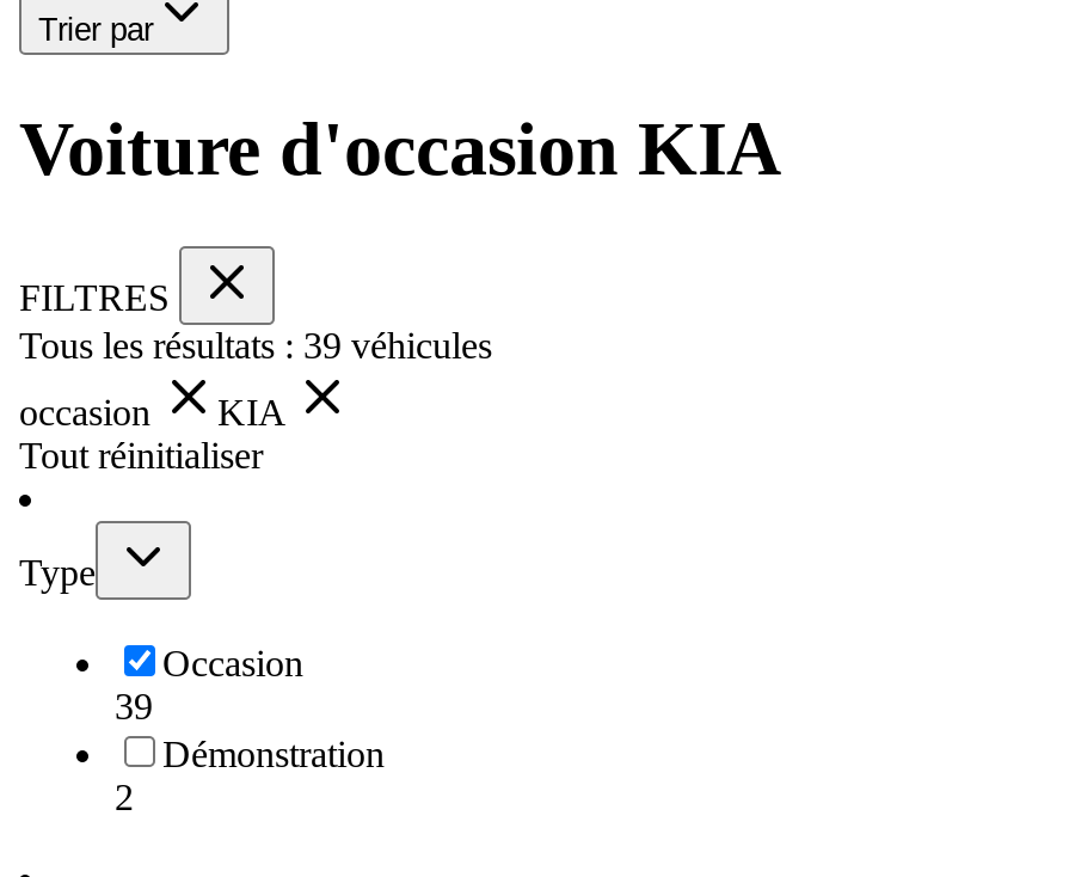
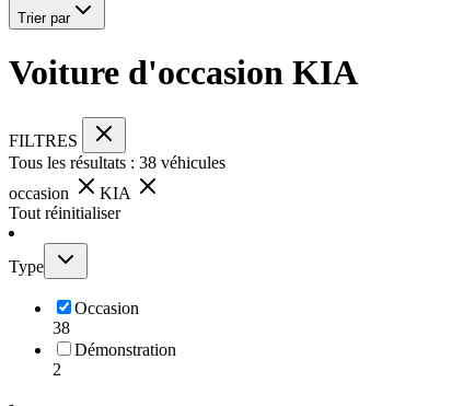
- Tous les résultats : 39 véhicules
+ Tous les résultats : 38 véhicules

- 39
+ 38
